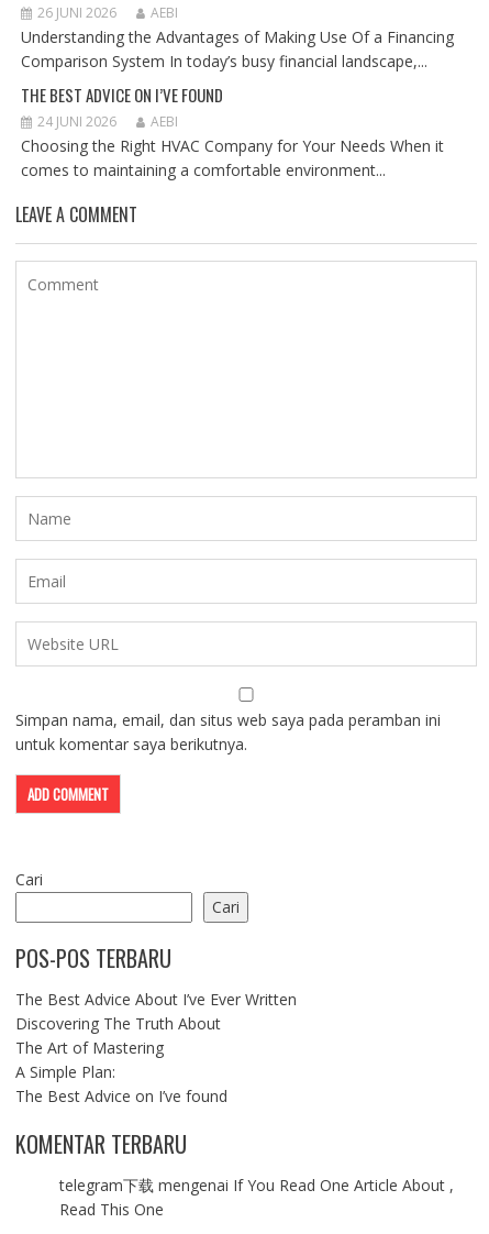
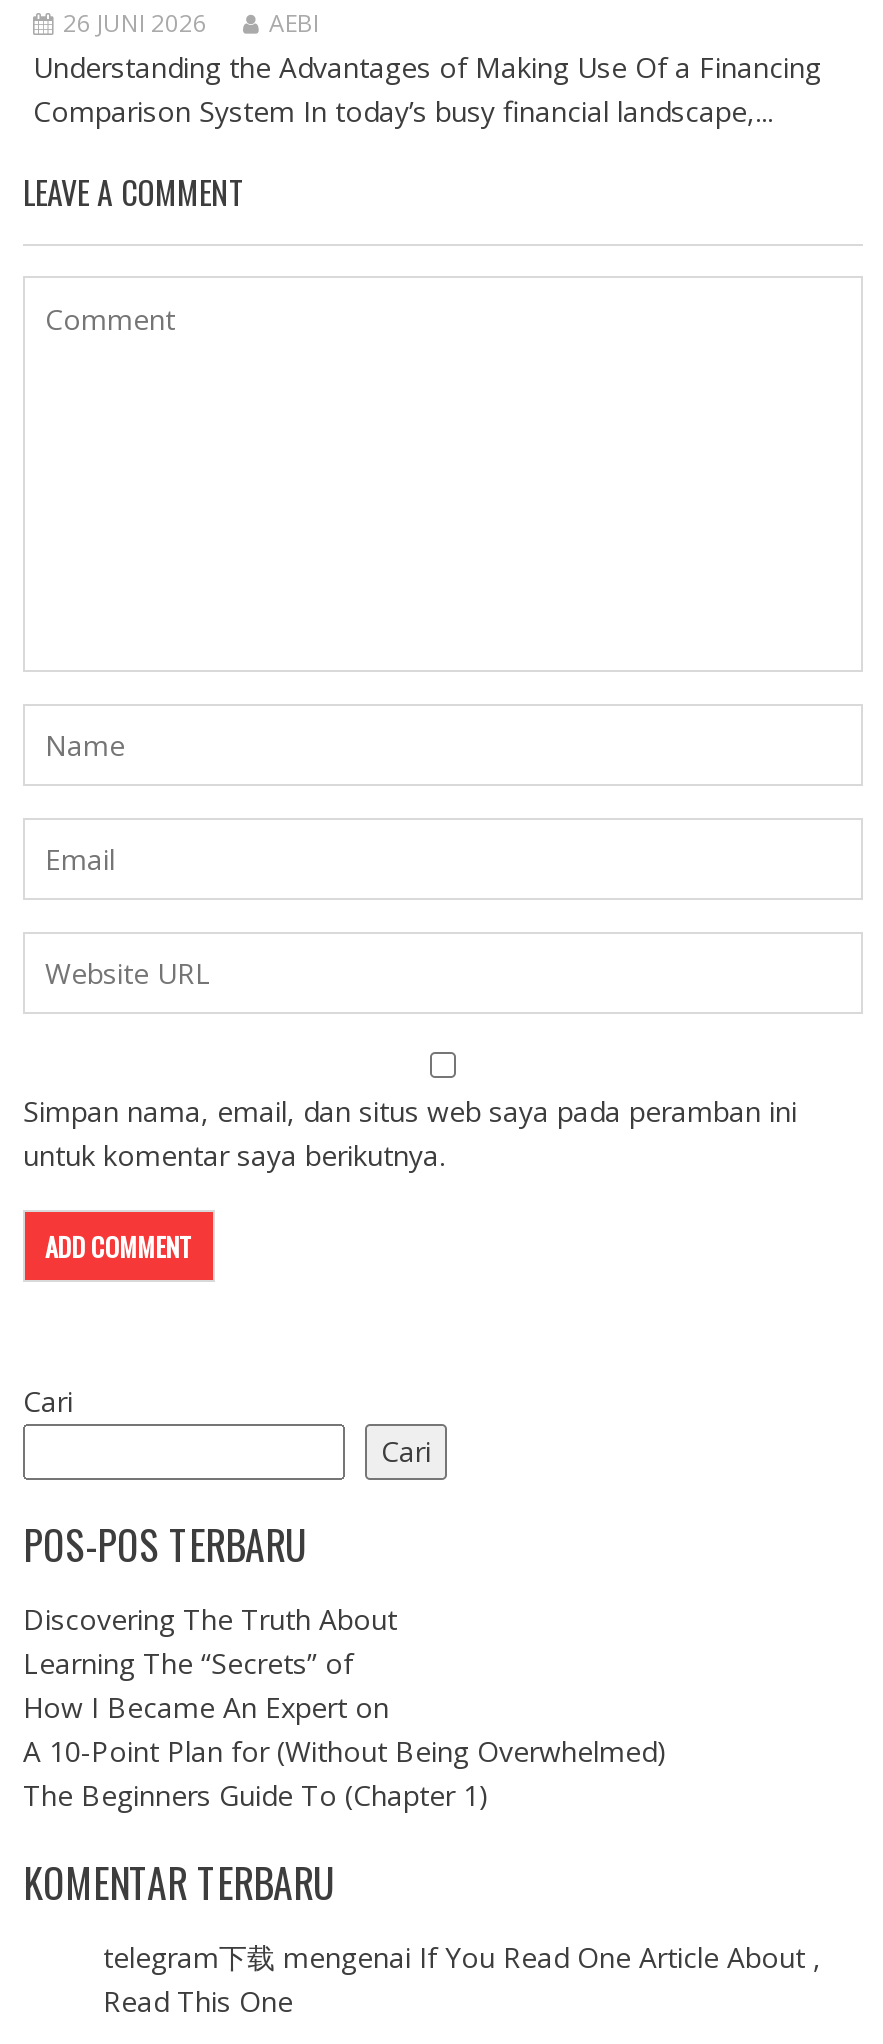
- THE BEST ADVICE ON I’VE FOUND
- 24 JUNI 2026
- AEBI
- Choosing the Right HVAC Company for Your Needs When it
- comes to maintaining a comfortable environment...

- The Best Advice About I’ve Ever Written

moved up: Discovering The Truth About

- The Art of Mastering
- A Simple Plan:
- The Best Advice on I’ve found
+ Learning The “Secrets” of
+ How I Became An Expert on
+ A 10-Point Plan for (Without Being Overwhelmed)
+ The Beginners Guide To (Chapter 1)
